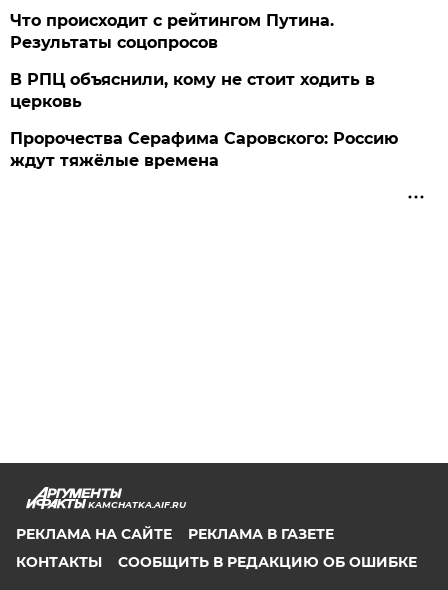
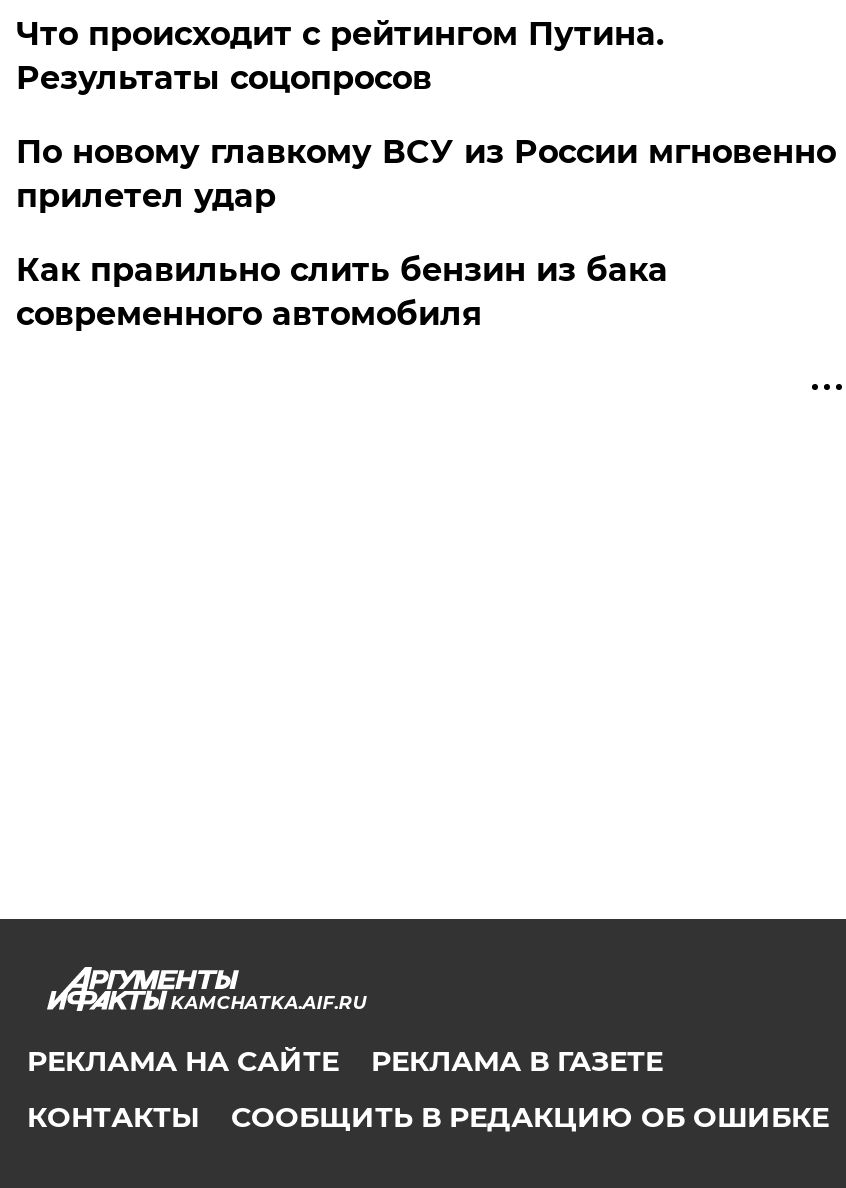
- В РПЦ объяснили, кому не стоит ходить в
- церковь
+ По новому главкому ВСУ из России мгновенно
+ прилетел удар

- Пророчества Серафима Саровского: Россию
- ждут тяжёлые времена
+ Как правильно слить бензин из бака
+ современного автомобиля
